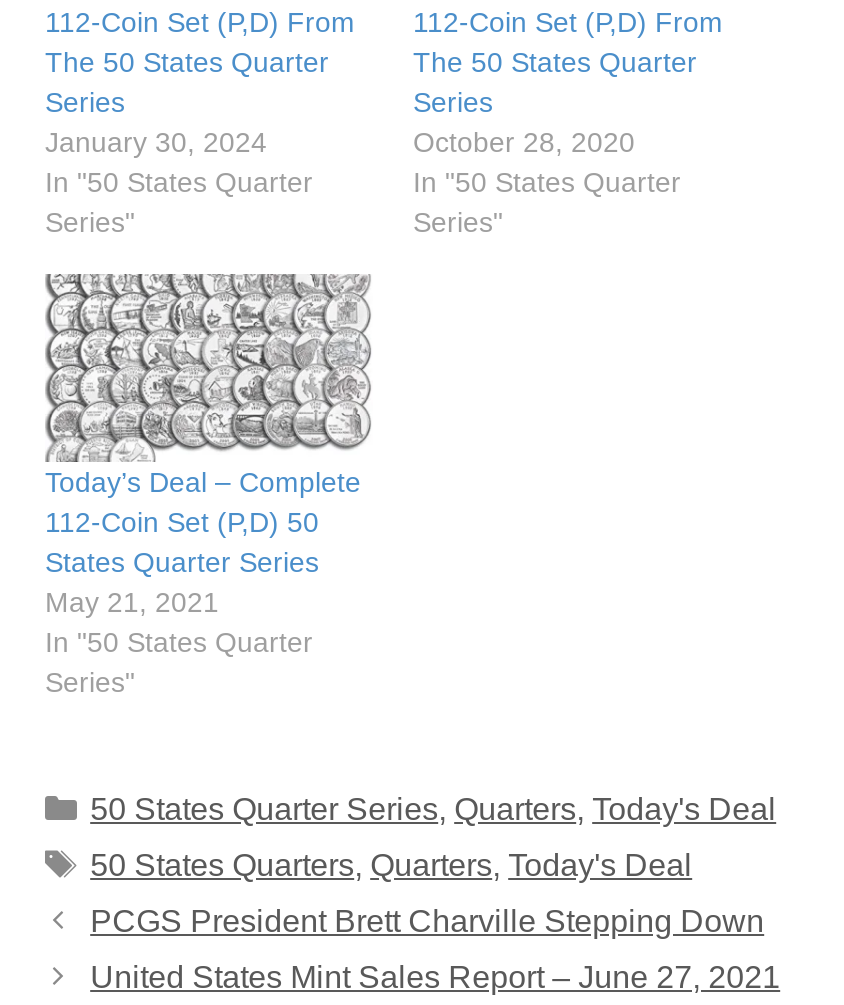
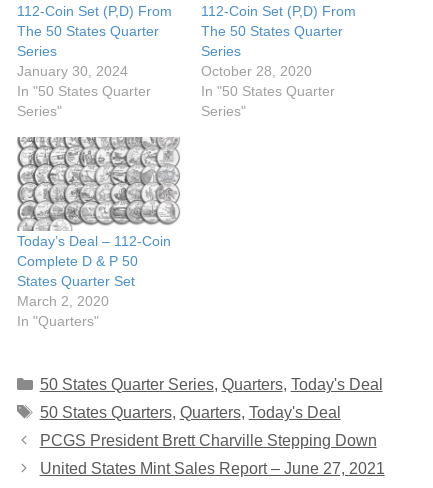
- Today’s Deal – Complete
- 112-Coin Set (P,D) 50
- States Quarter Series
- May 21, 2021
- In "50 States Quarter
- Series"
+ Today’s Deal – 112-Coin
+ Complete D & P 50
+ States Quarter Set
+ March 2, 2020
+ In "Quarters"
